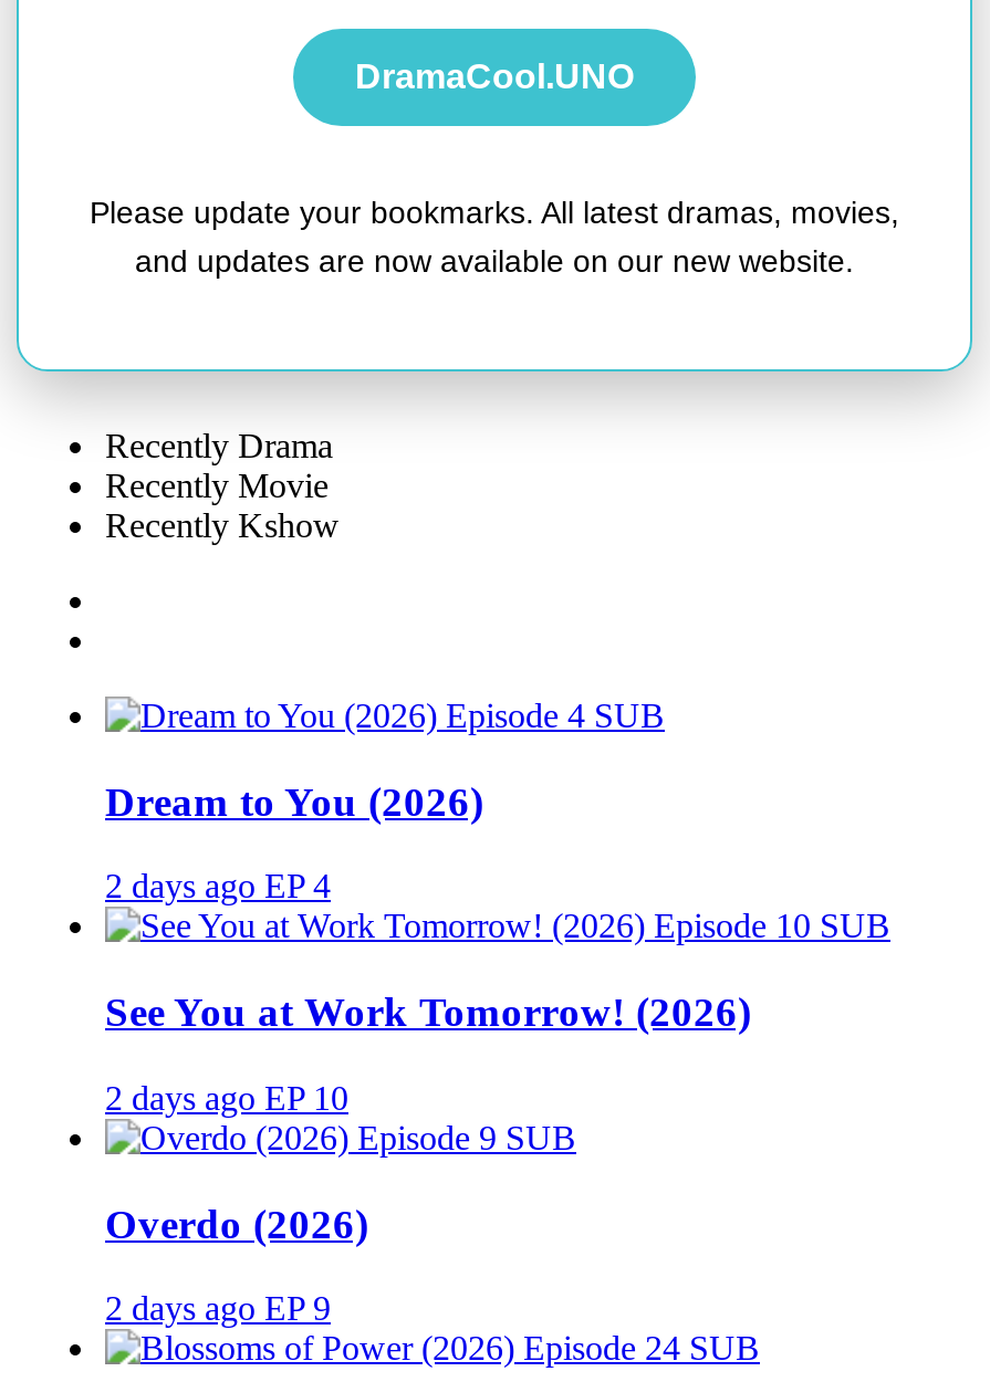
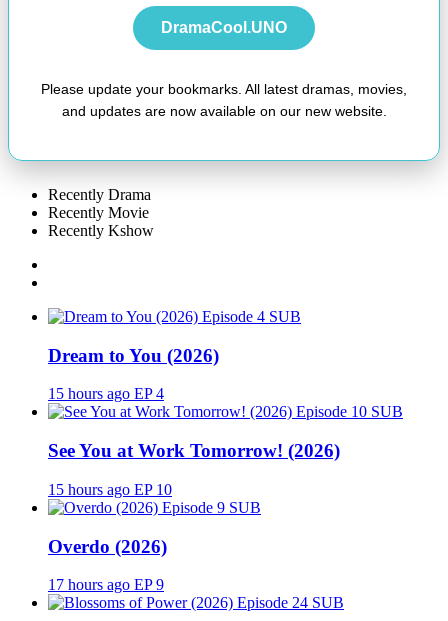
- 2 days ago EP 4
+ 15 hours ago EP 4

- 2 days ago EP 10
+ 15 hours ago EP 10

- 2 days ago EP 9
+ 17 hours ago EP 9
